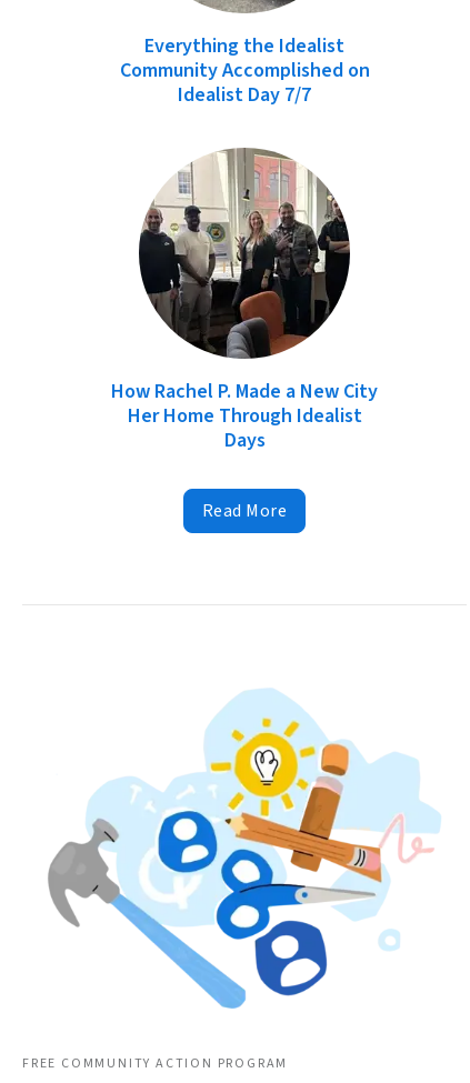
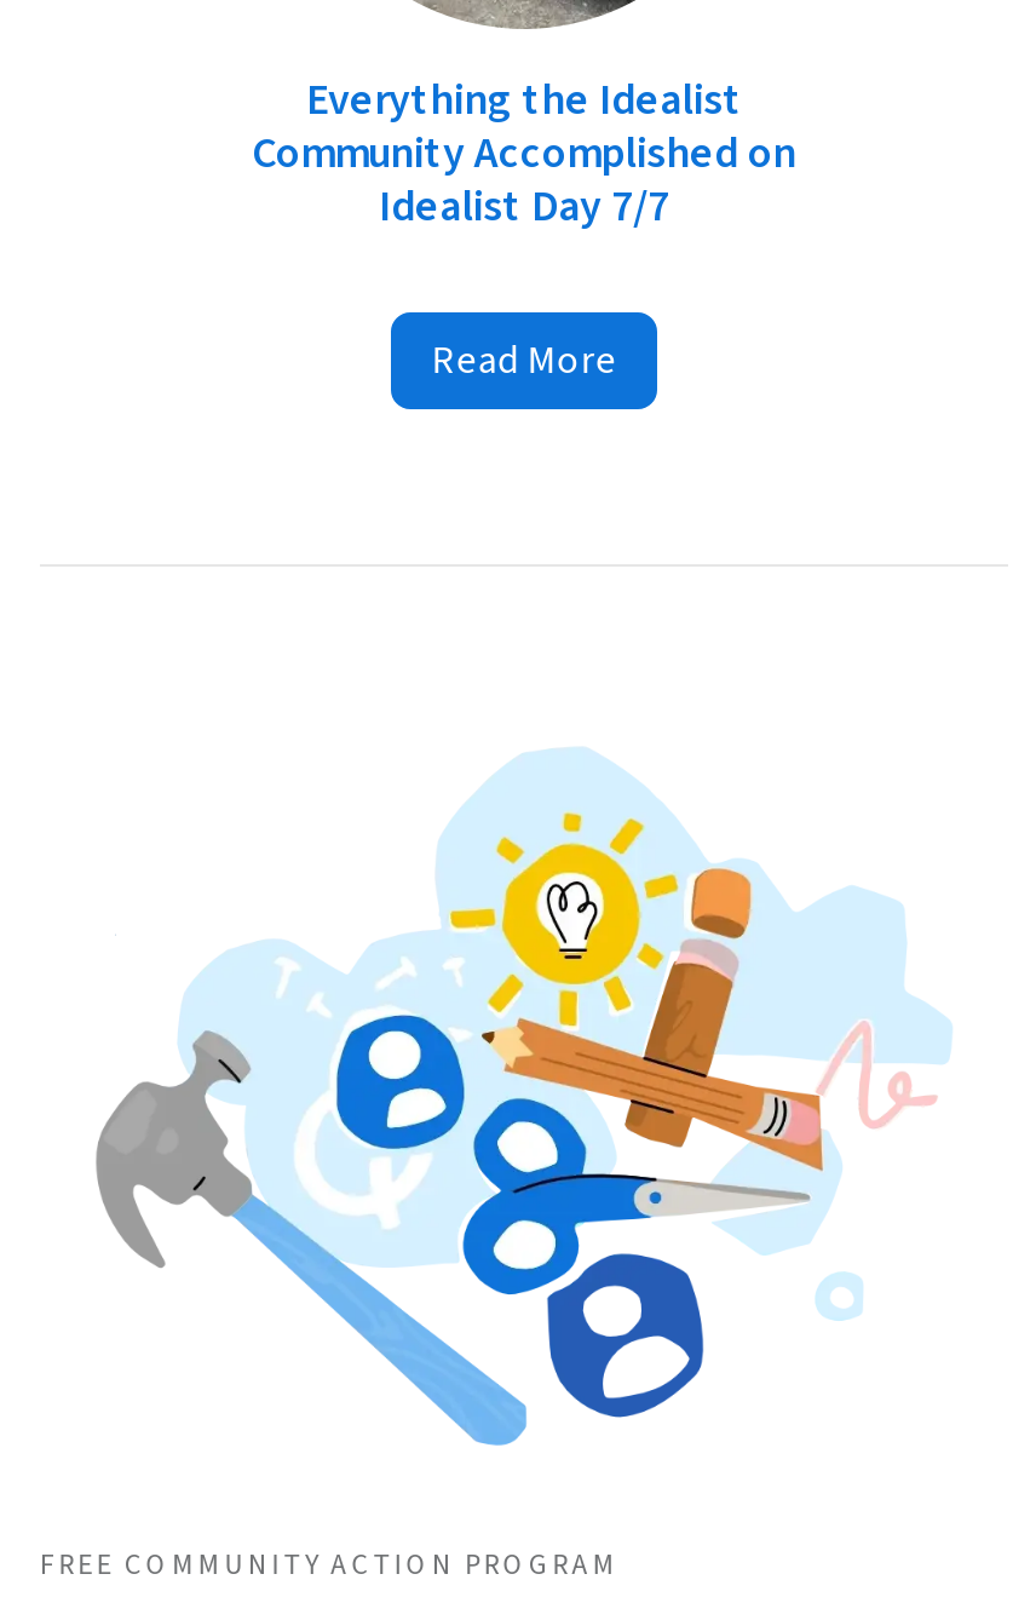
- [image]
- How Rachel P. Made a New City
- Her Home Through Idealist
- Days
